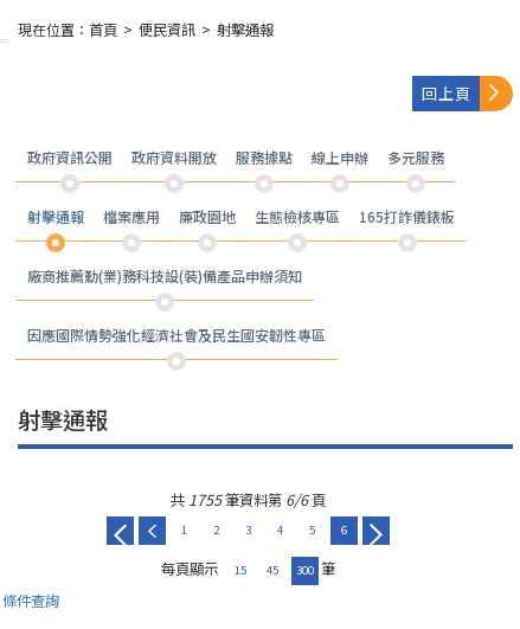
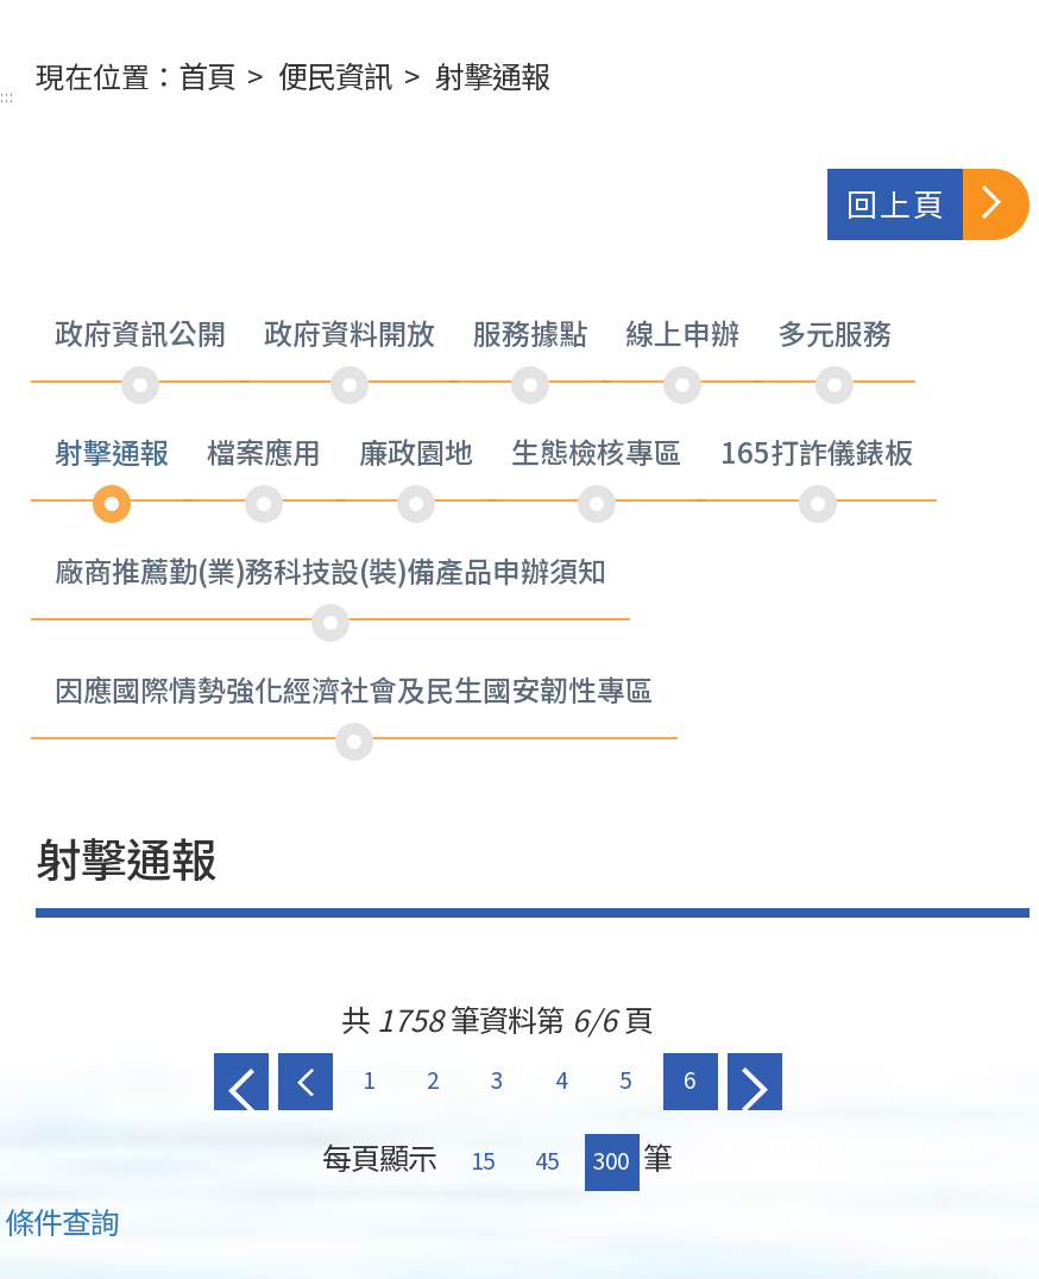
- 共1755筆資料第6/6頁
+ 共1758筆資料第6/6頁
